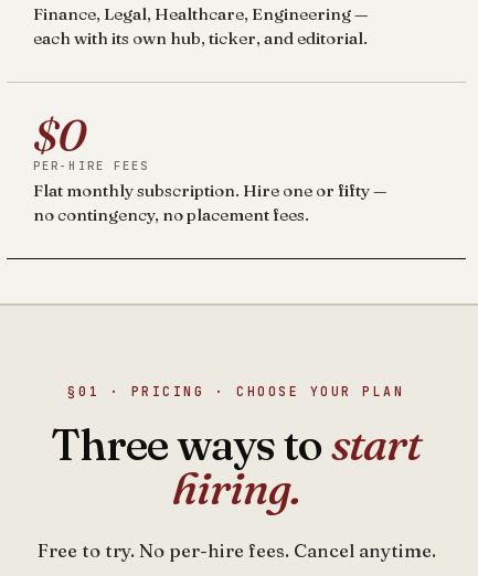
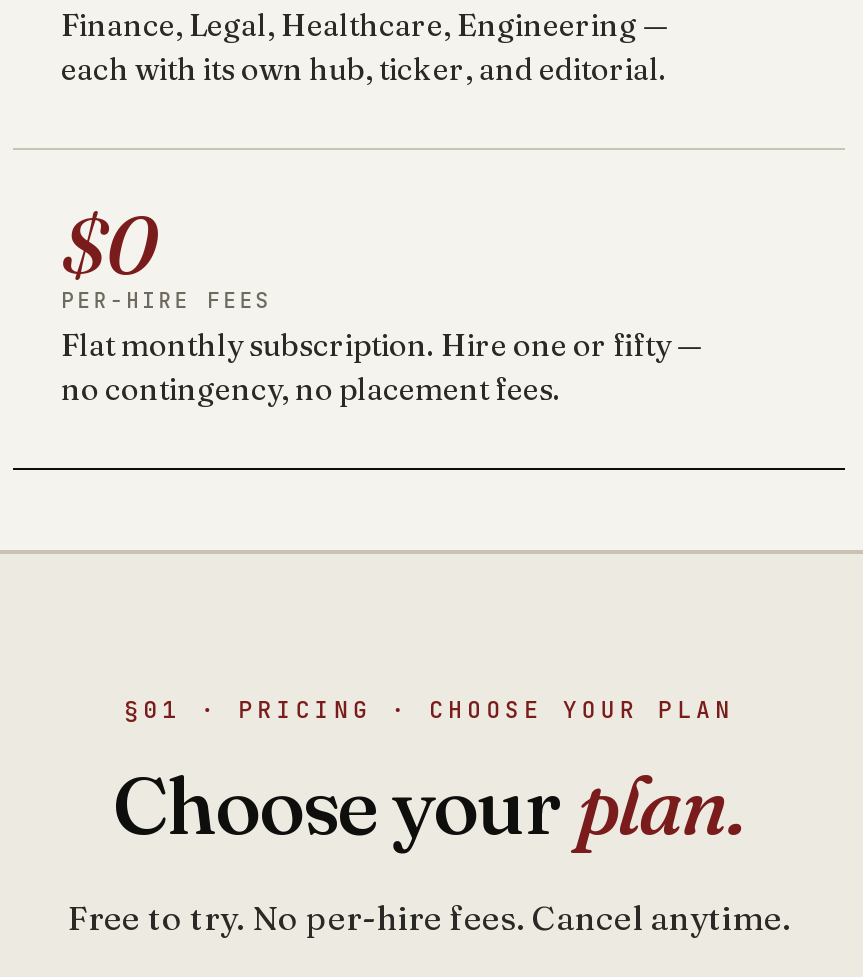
- Three ways to start
- hiring.
+ Choose your plan.
